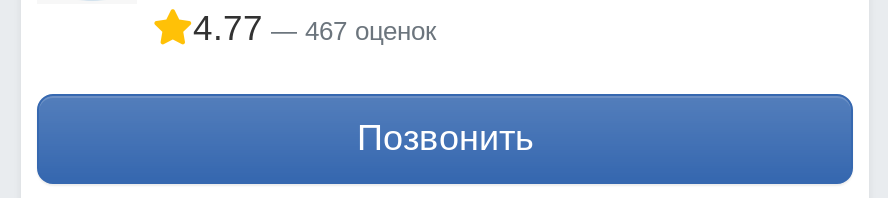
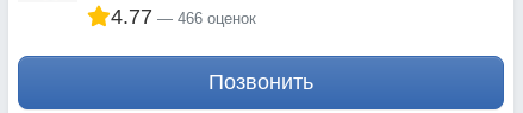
- 4.77 467 оценок
+ 4.77 466 оценок
